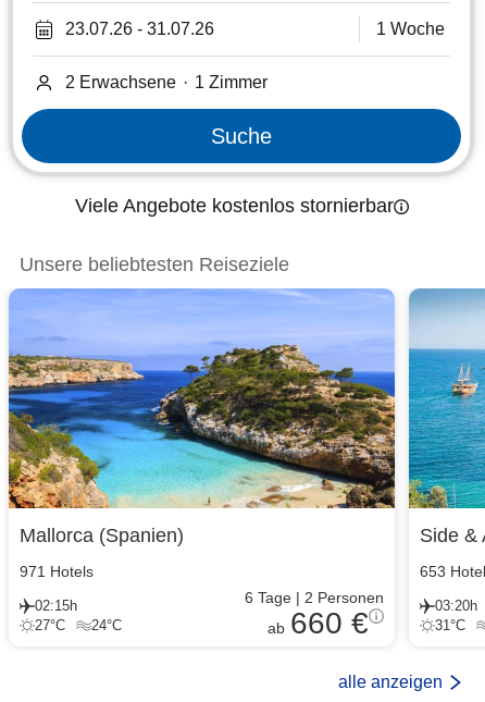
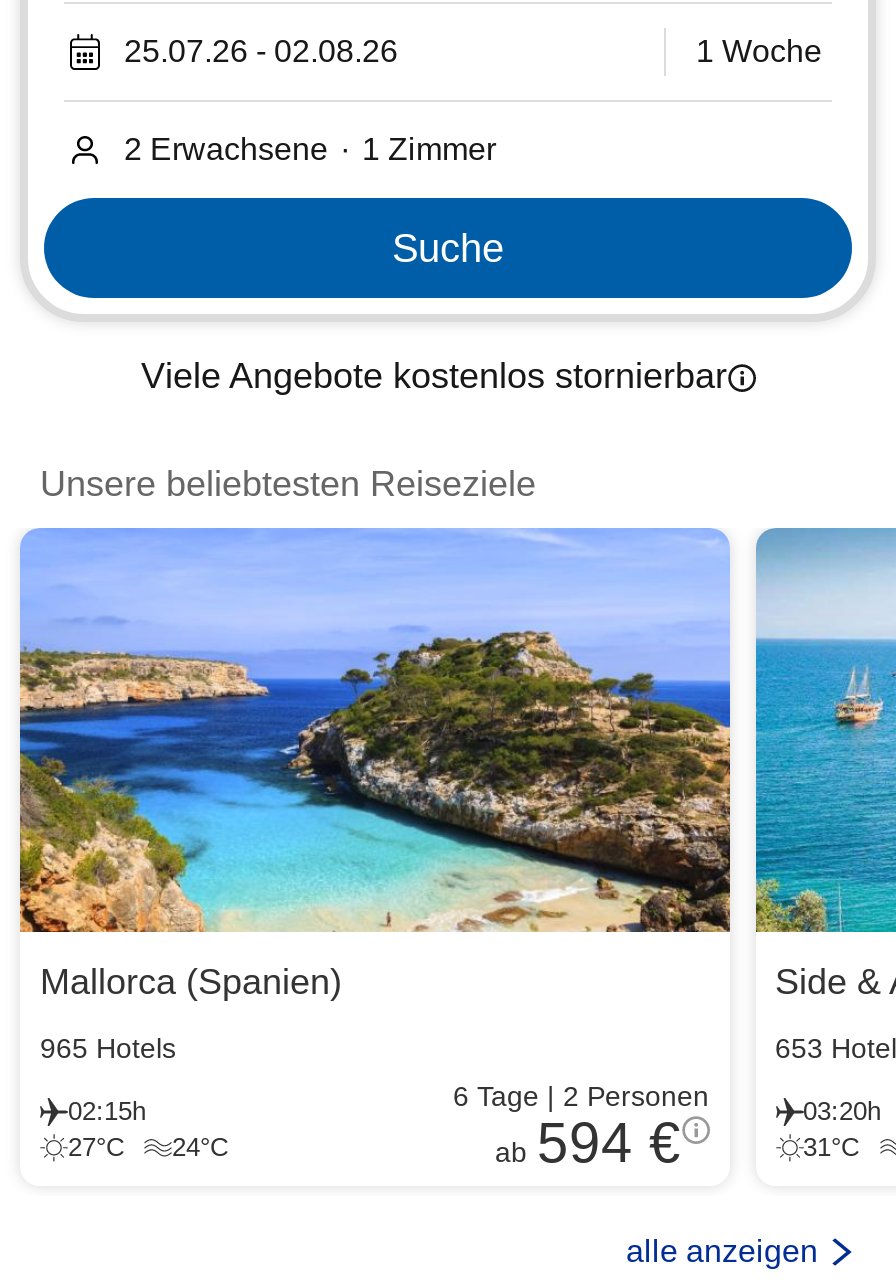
- 23.07.26 - 31.07.26
+ 25.07.26 - 02.08.26

- 971 Hotels
+ 965 Hotels

- ab 660 €
+ ab 594 €
